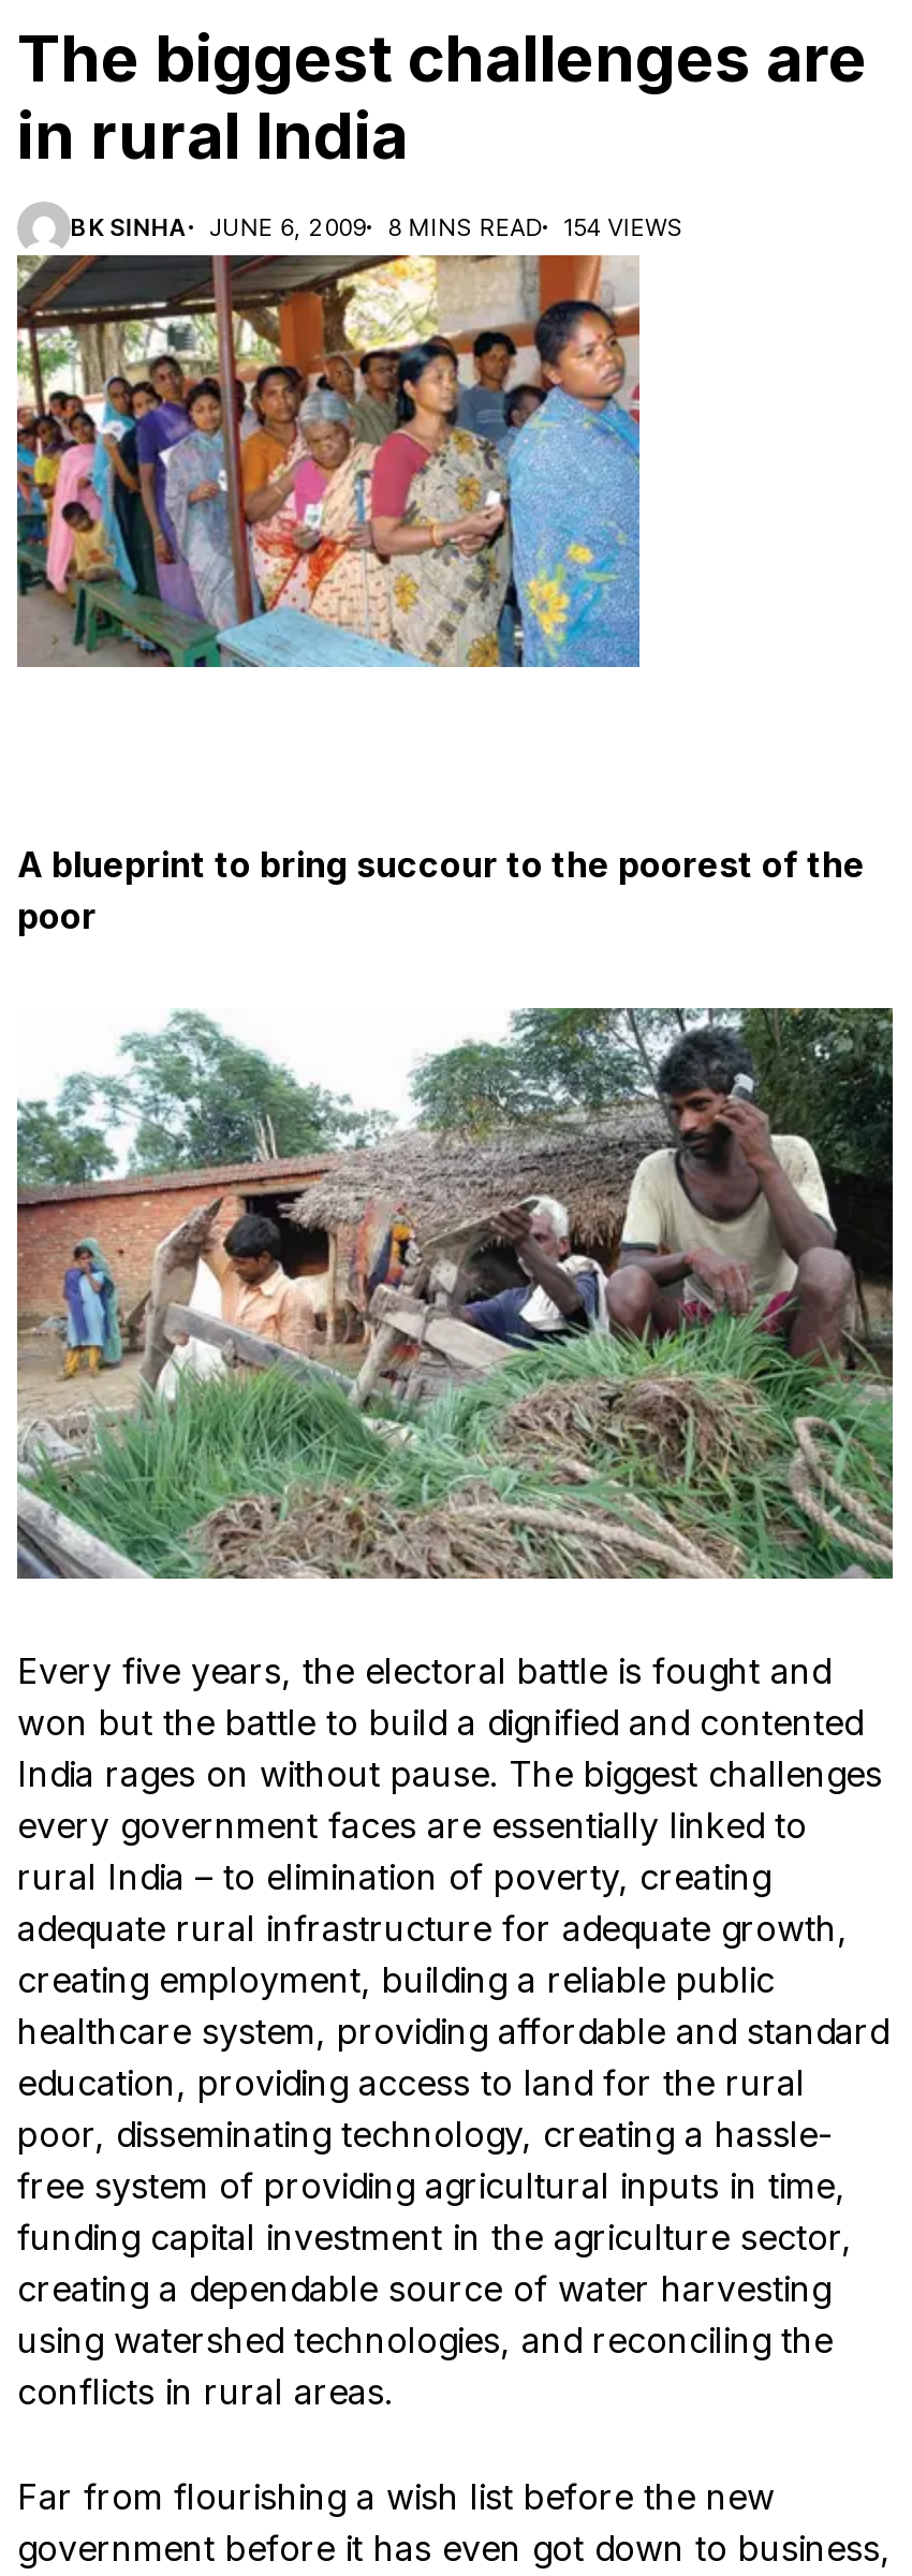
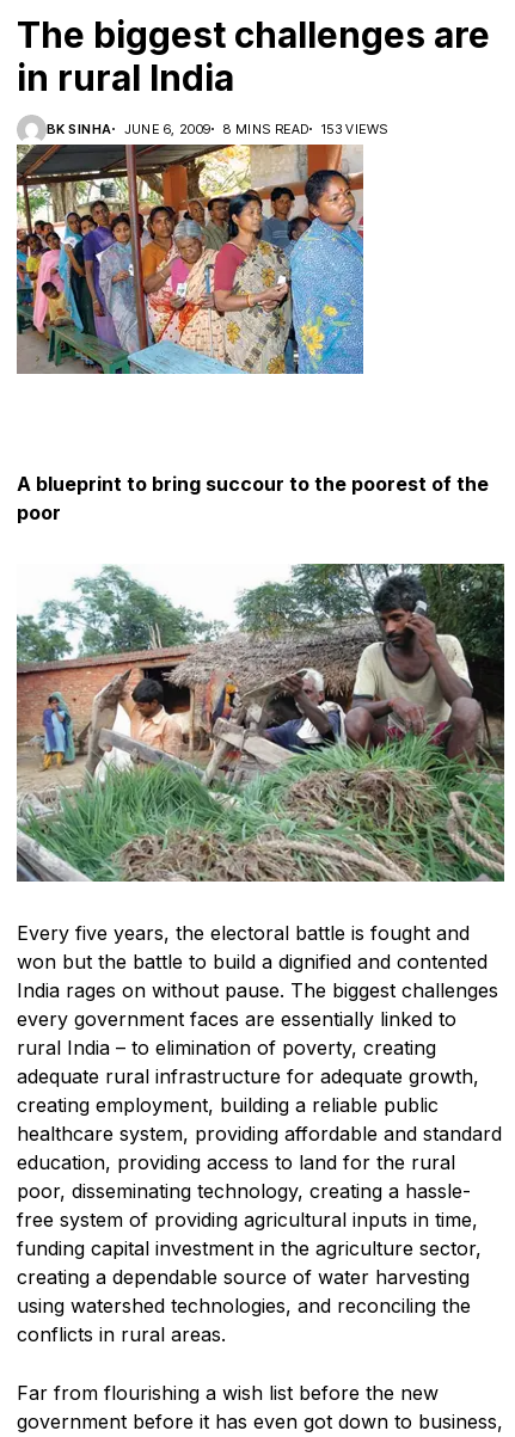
- BK SINHA JUNE 6, 2009 8 MINS READ 154 VIEWS
+ BK SINHA JUNE 6, 2009 8 MINS READ 153 VIEWS
